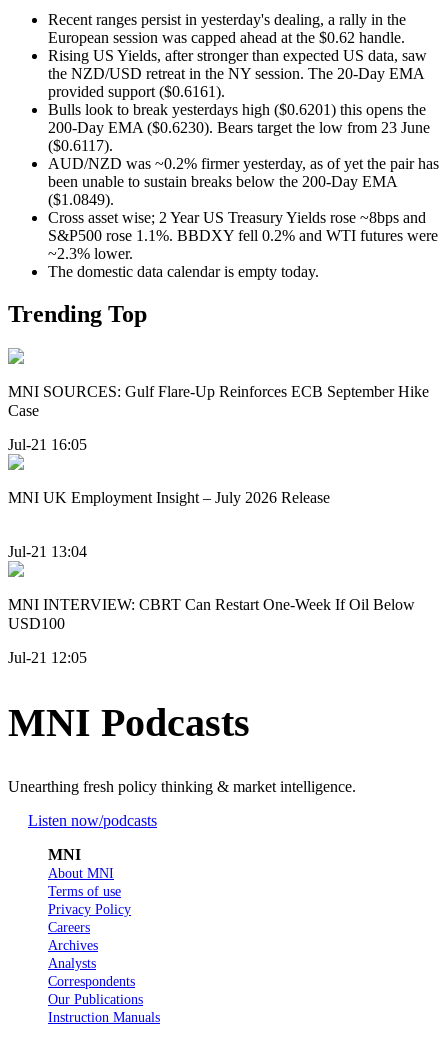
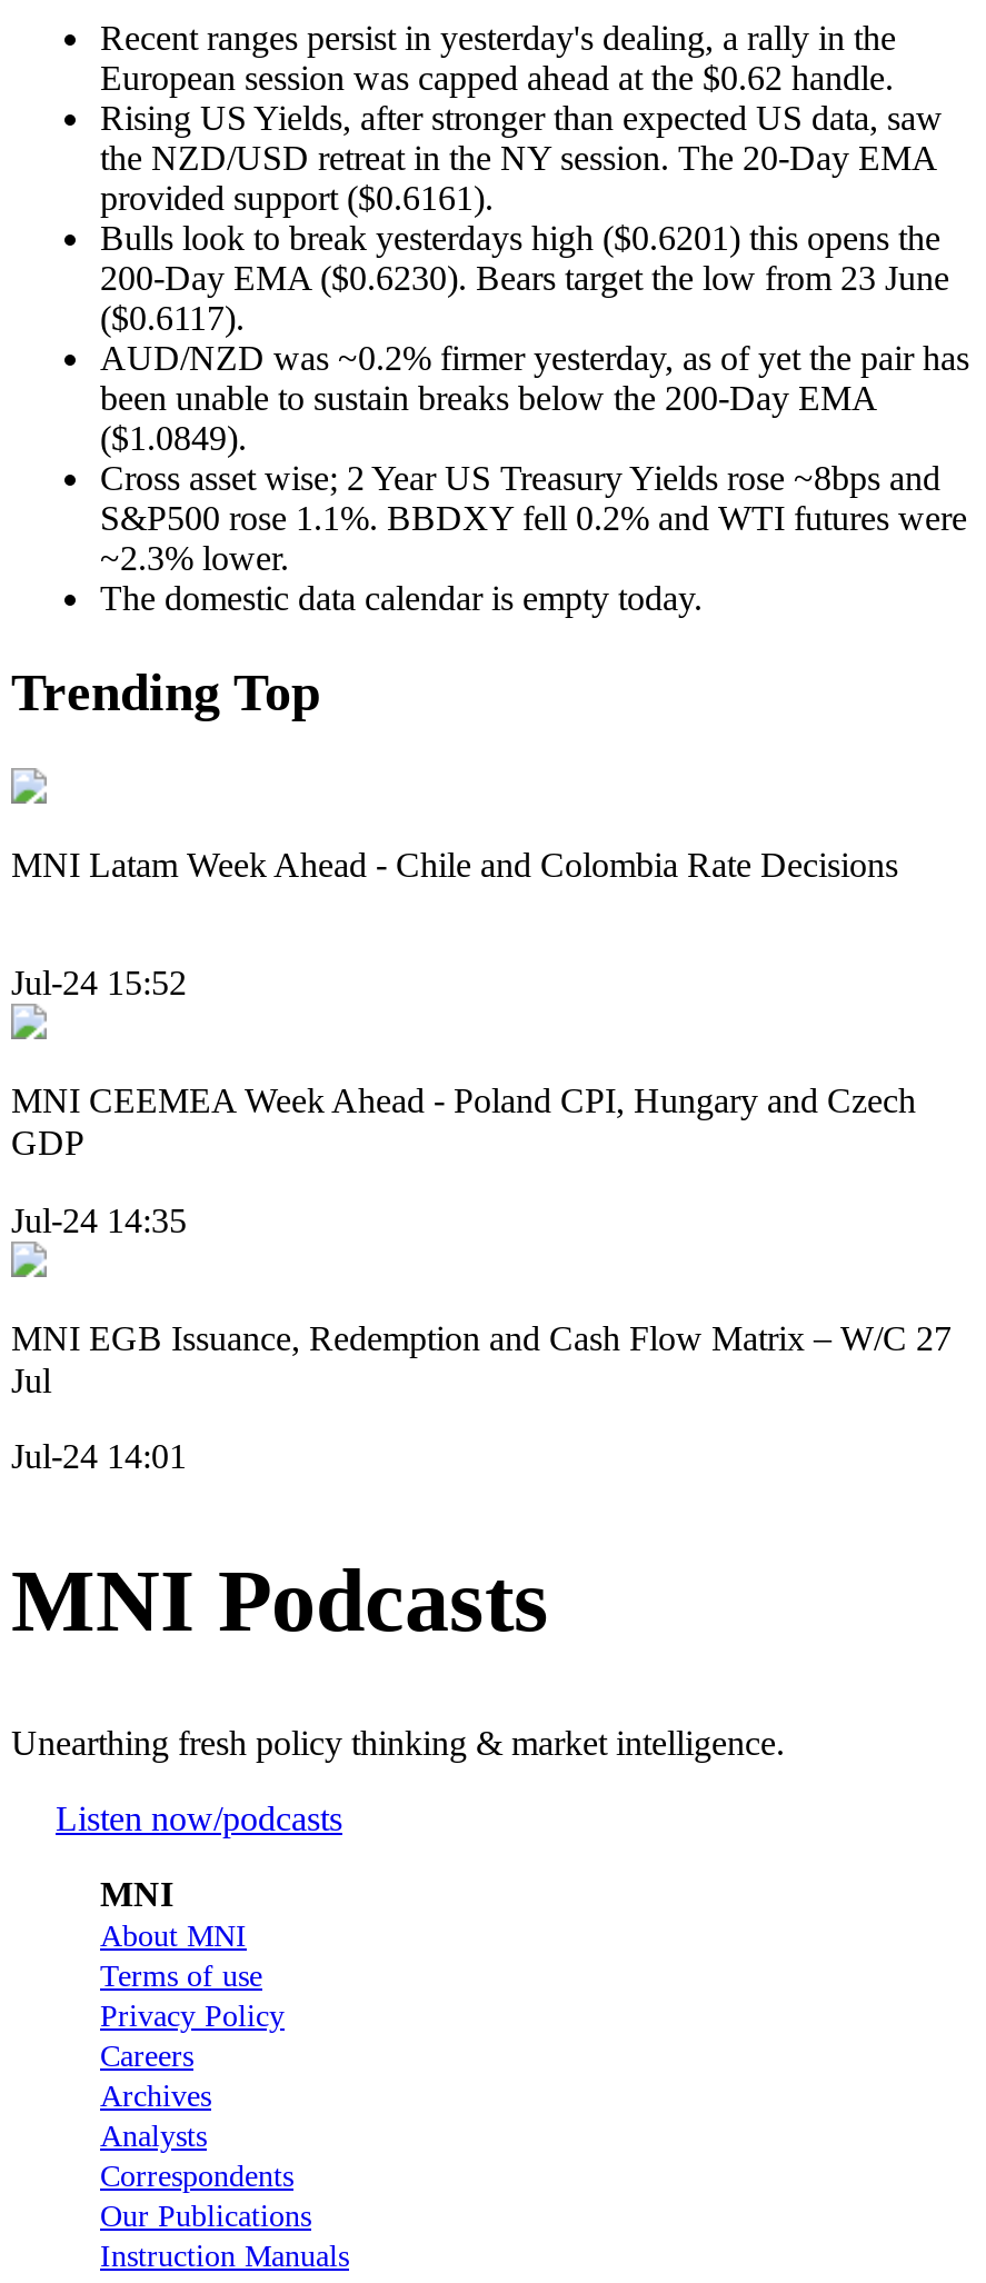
- MNI SOURCES: Gulf Flare-Up Reinforces ECB September Hike
- Case
+ MNI Latam Week Ahead - Chile and Colombia Rate Decisions

- Jul-21 16:05
+ Jul-24 15:52

- MNI UK Employment Insight – July 2026 Release
+ MNI CEEMEA Week Ahead - Poland CPI, Hungary and Czech
+ GDP

- Jul-21 13:04
+ Jul-24 14:35

- MNI INTERVIEW: CBRT Can Restart One-Week If Oil Below
- USD100
+ MNI EGB Issuance, Redemption and Cash Flow Matrix – W/C 27
+ Jul

- Jul-21 12:05
+ Jul-24 14:01
